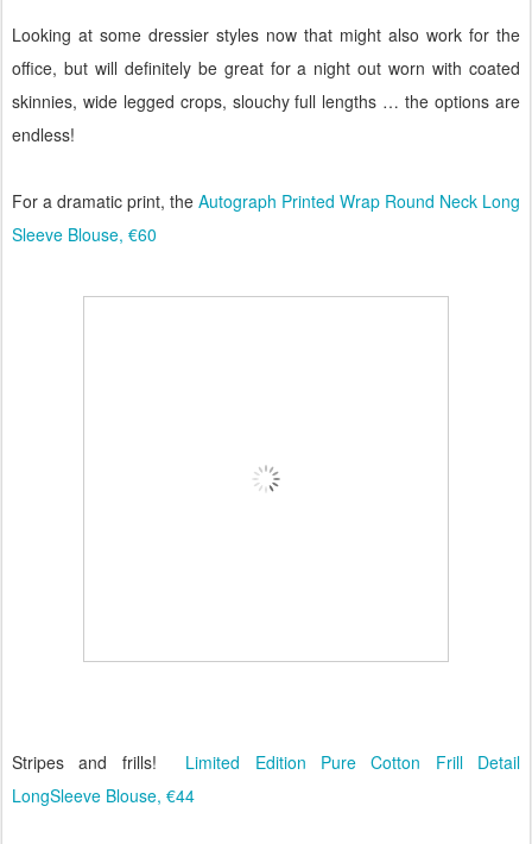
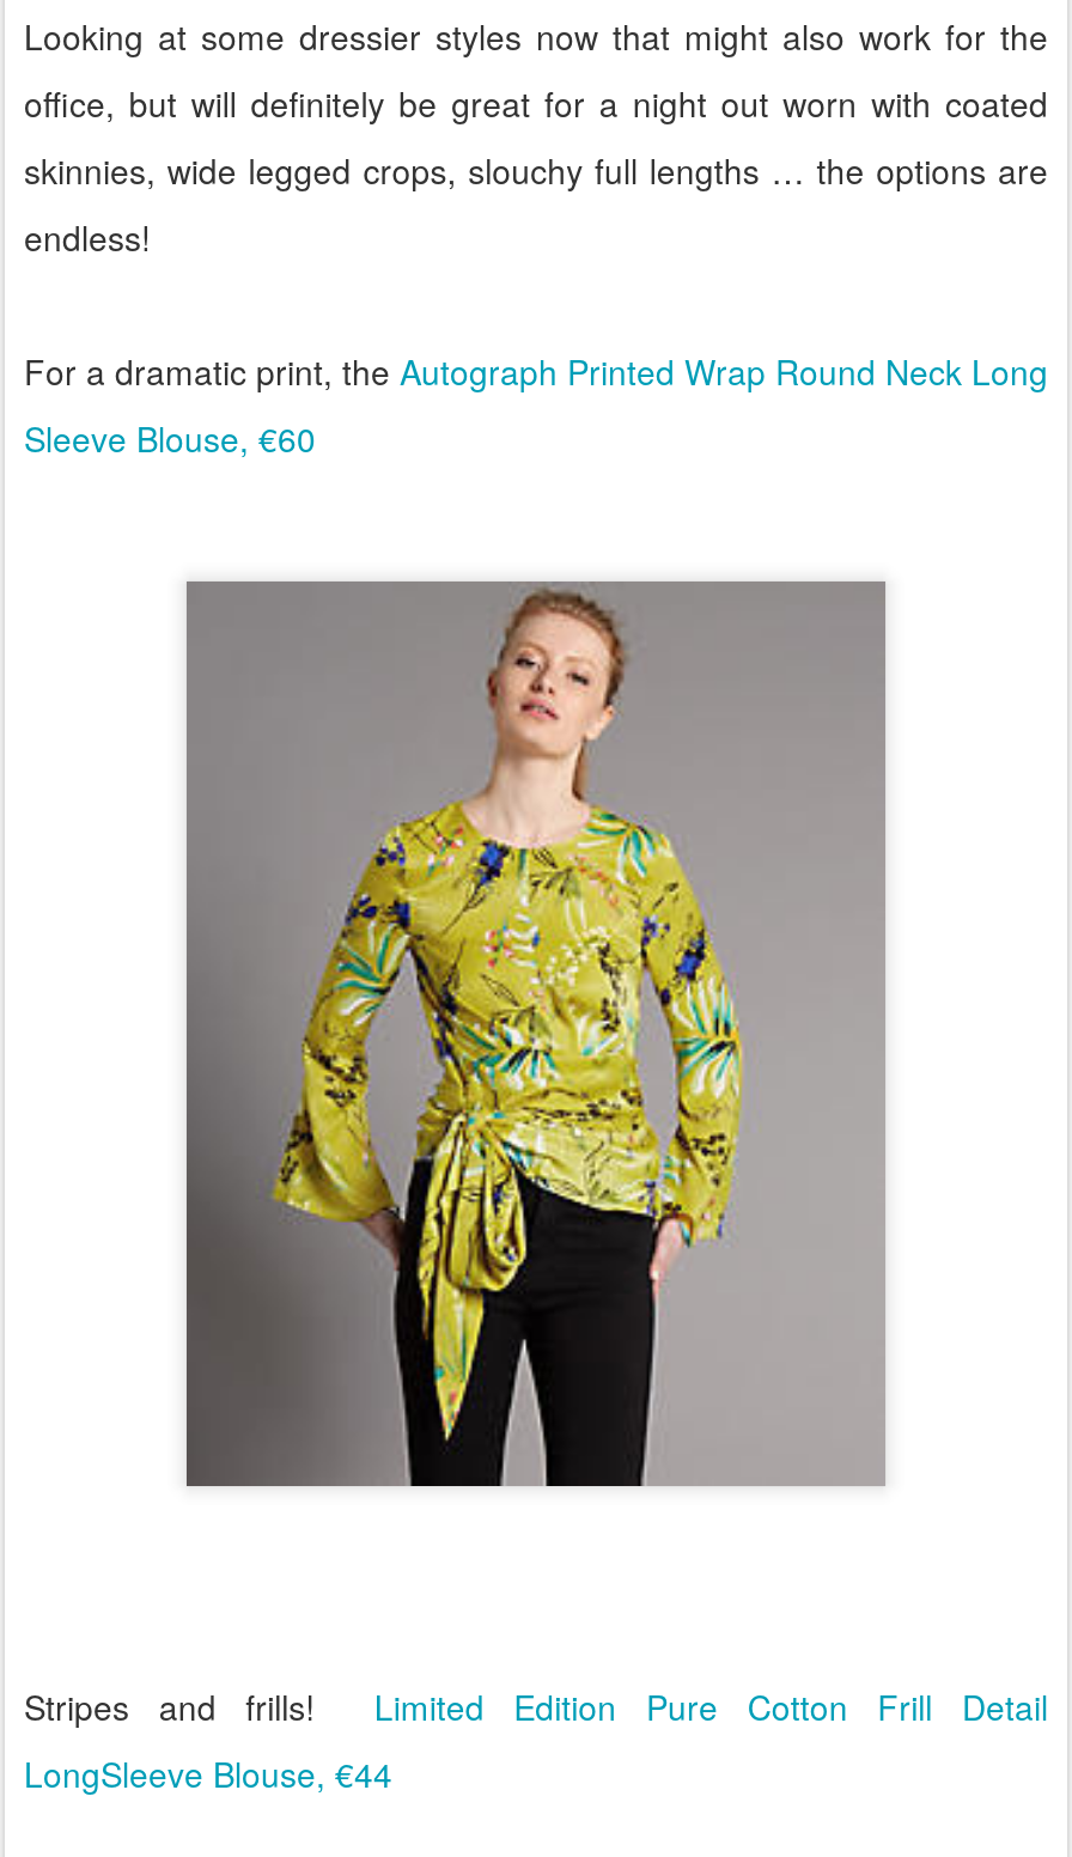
+ [image]
